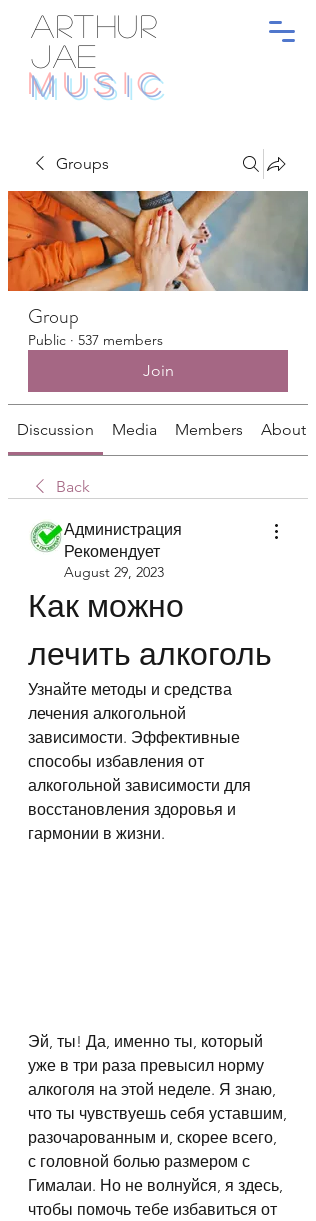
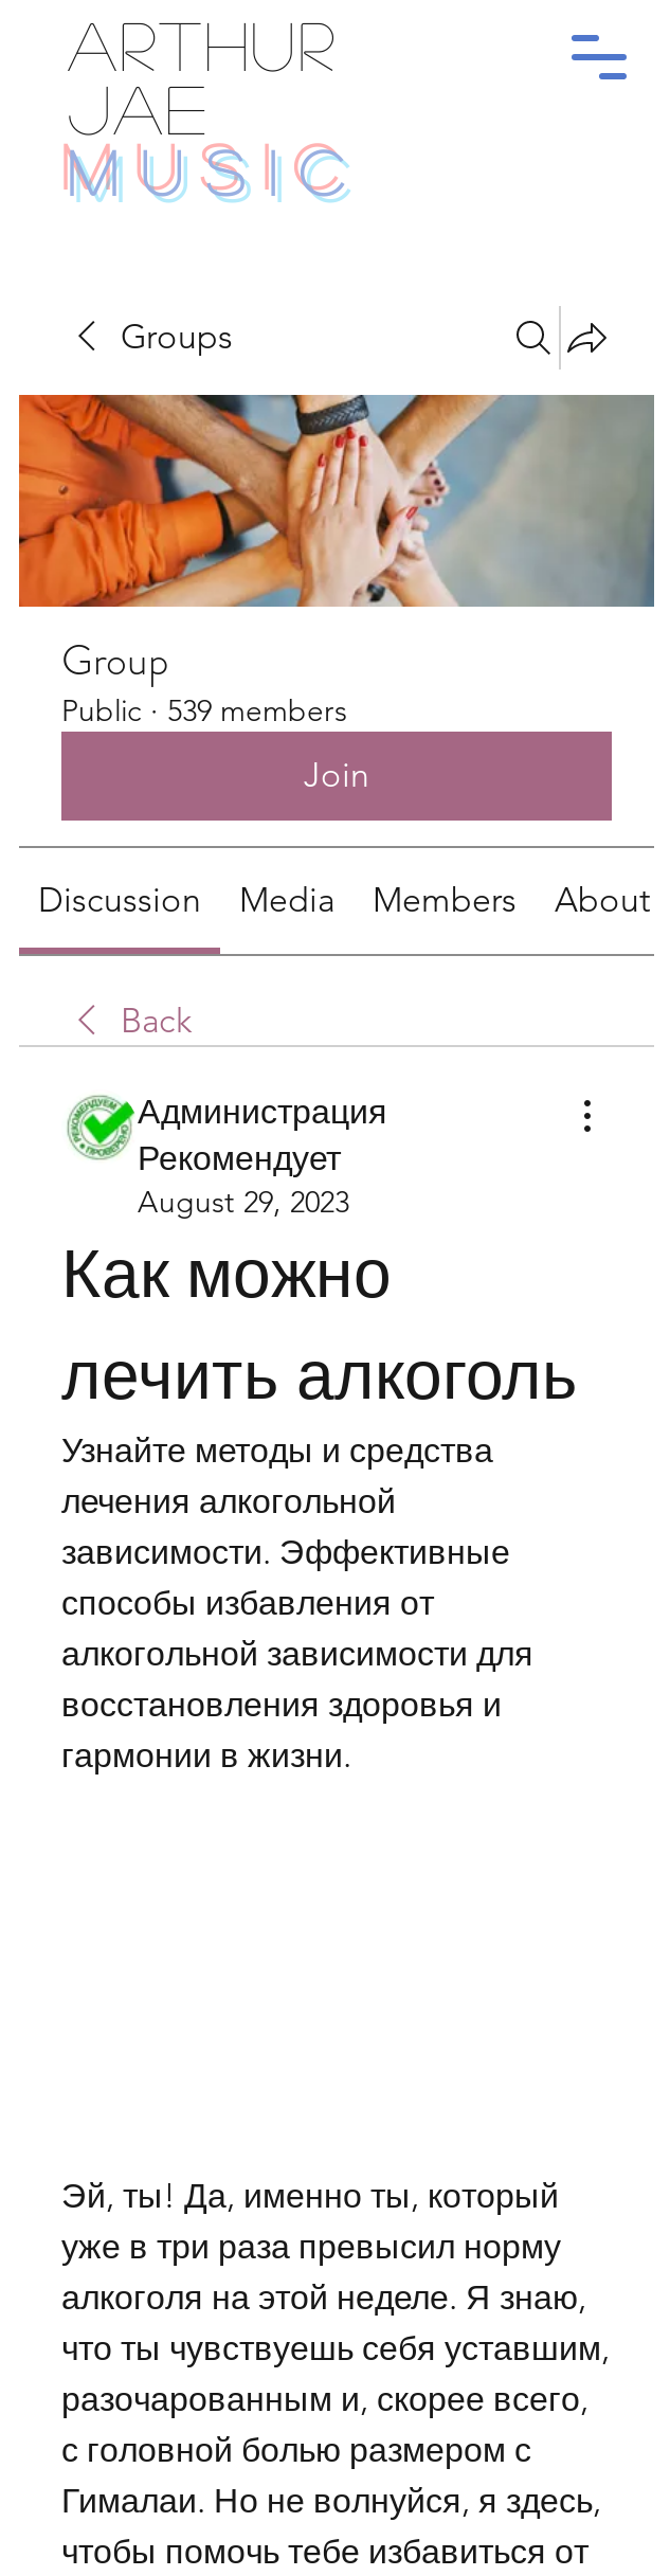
- Public · 537 members
+ Public · 539 members
